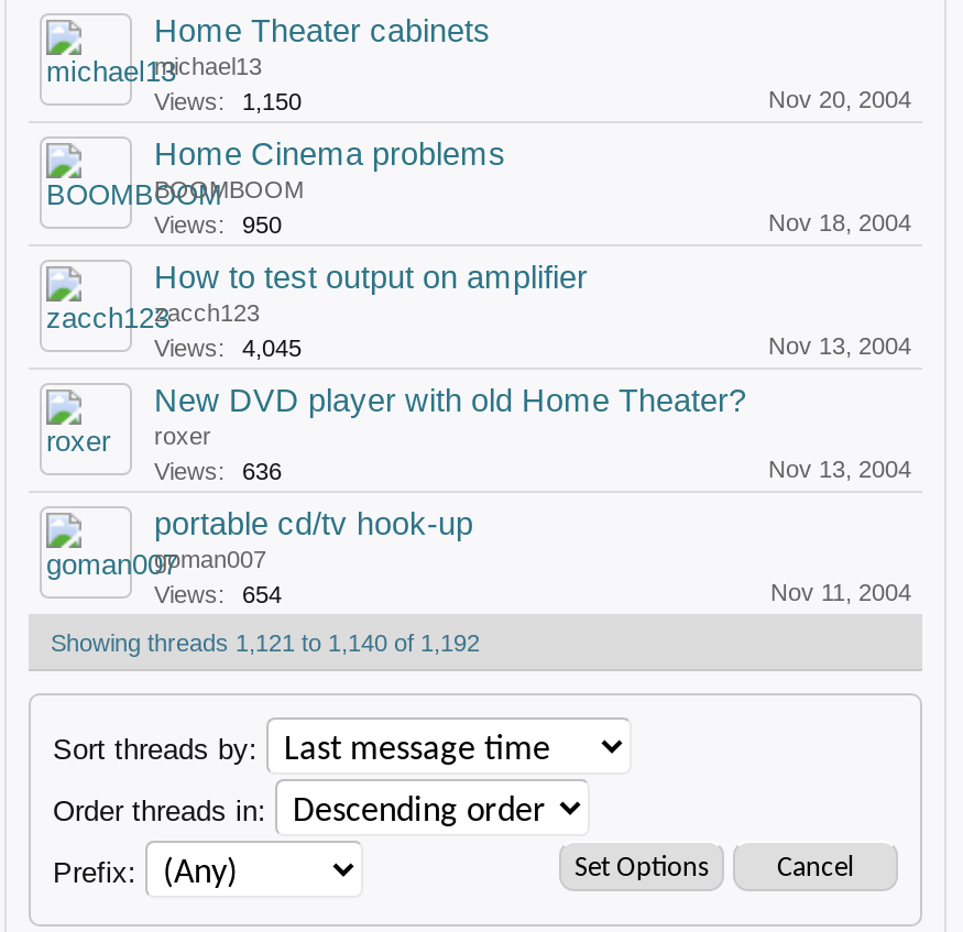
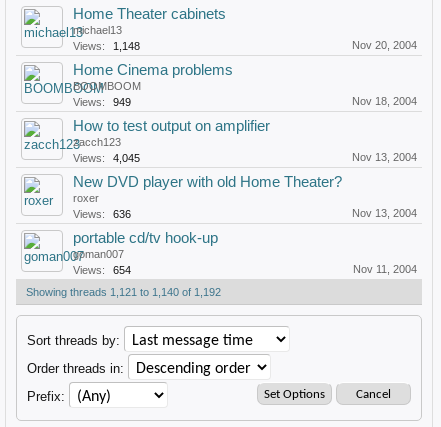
- Views: 1,150
+ Views: 1,148

- Views: 950
+ Views: 949
